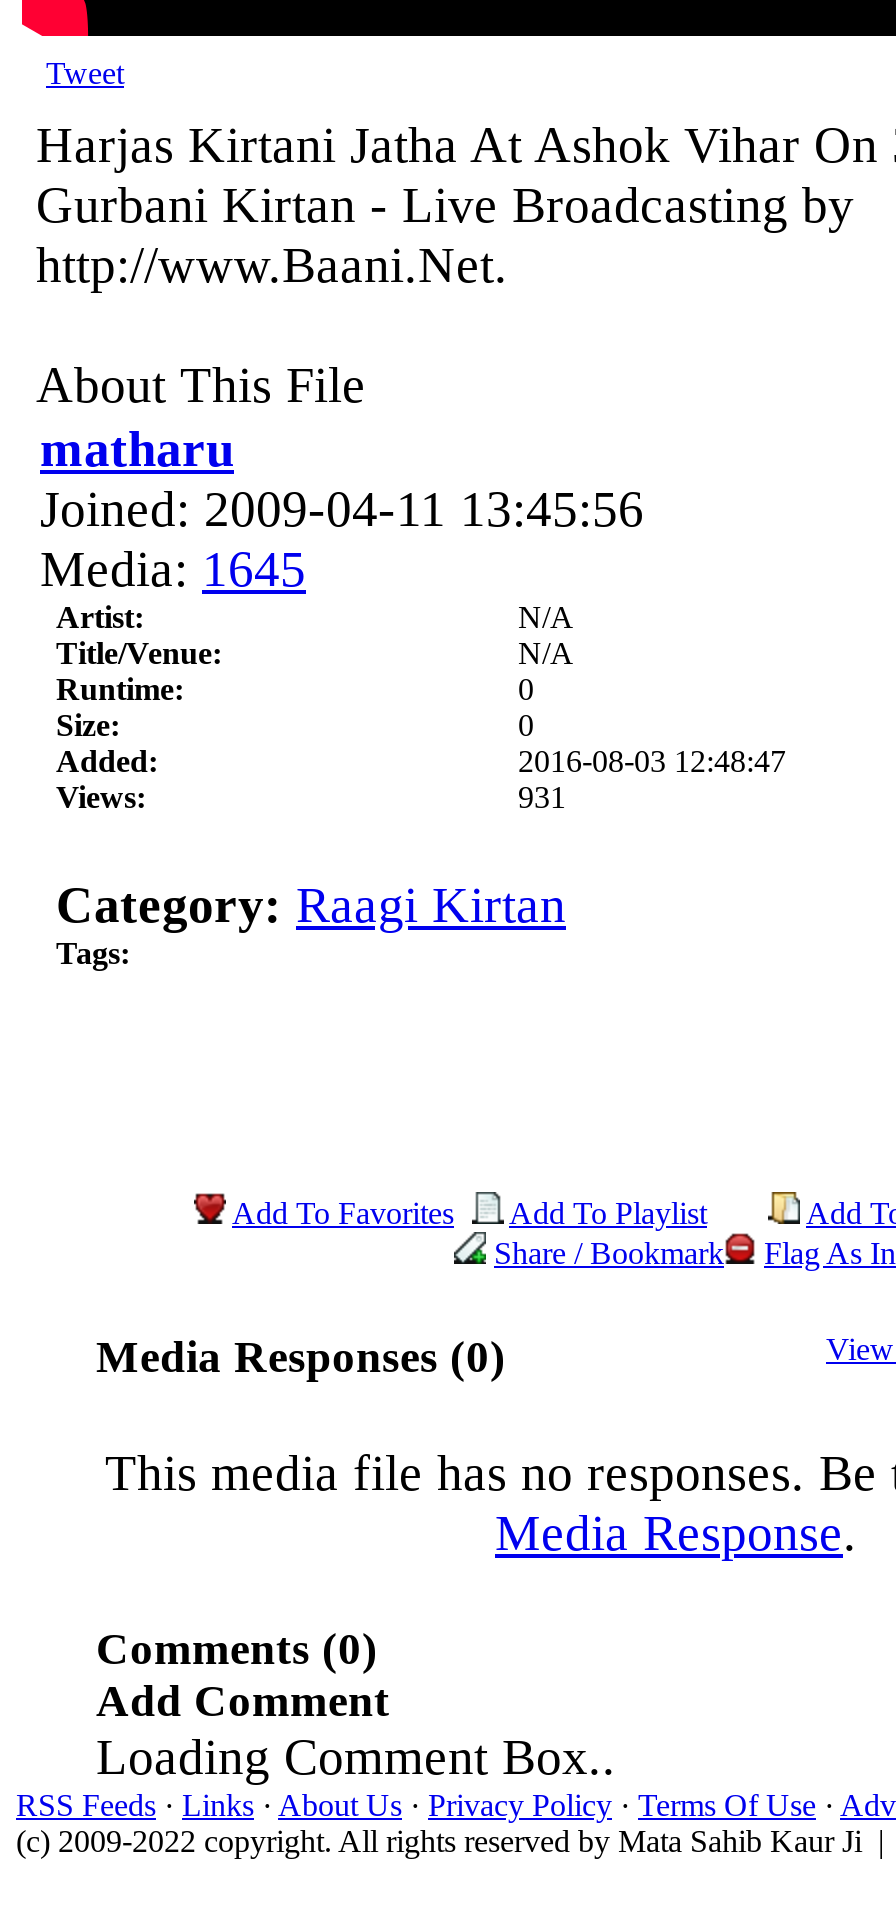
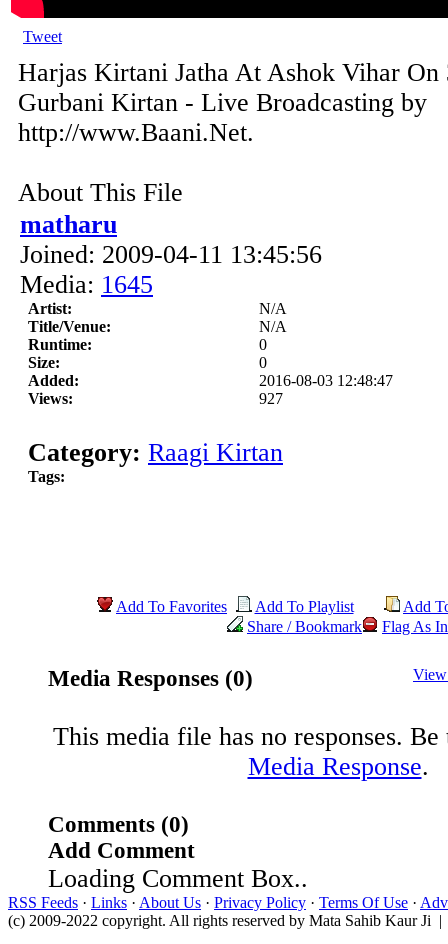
- 931
+ 927
